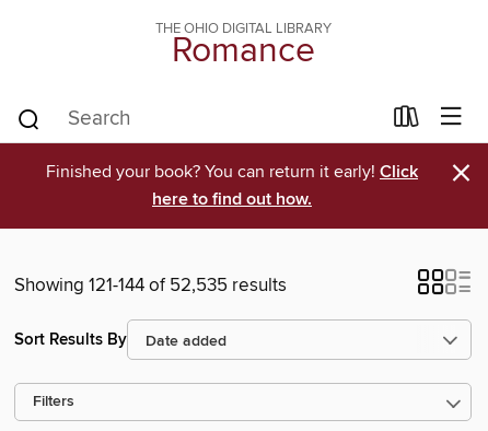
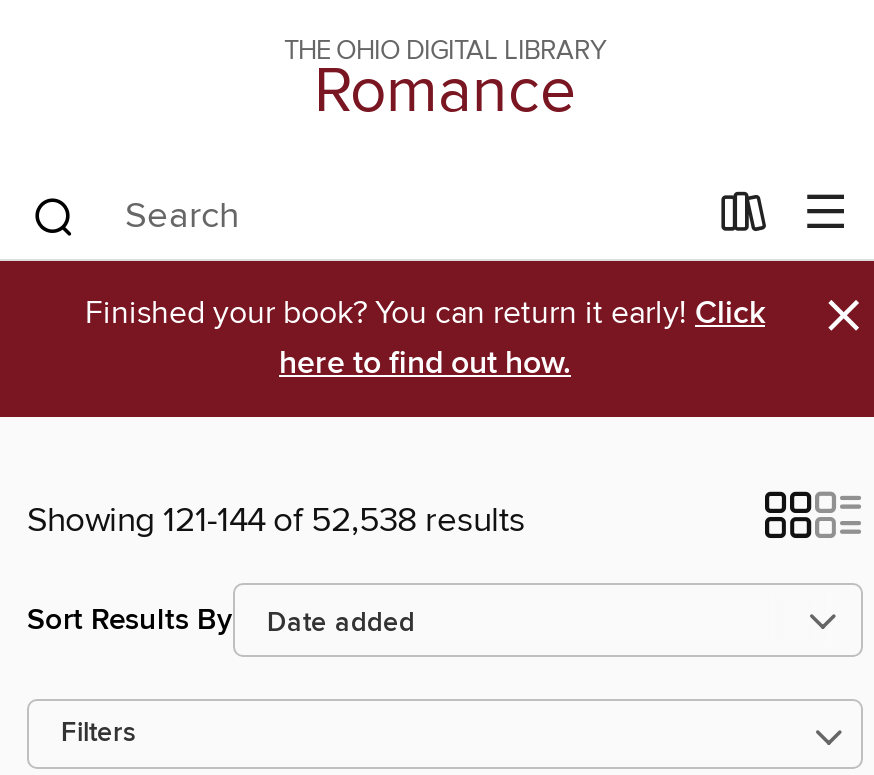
- Showing 121-144 of 52,535 results
+ Showing 121-144 of 52,538 results
